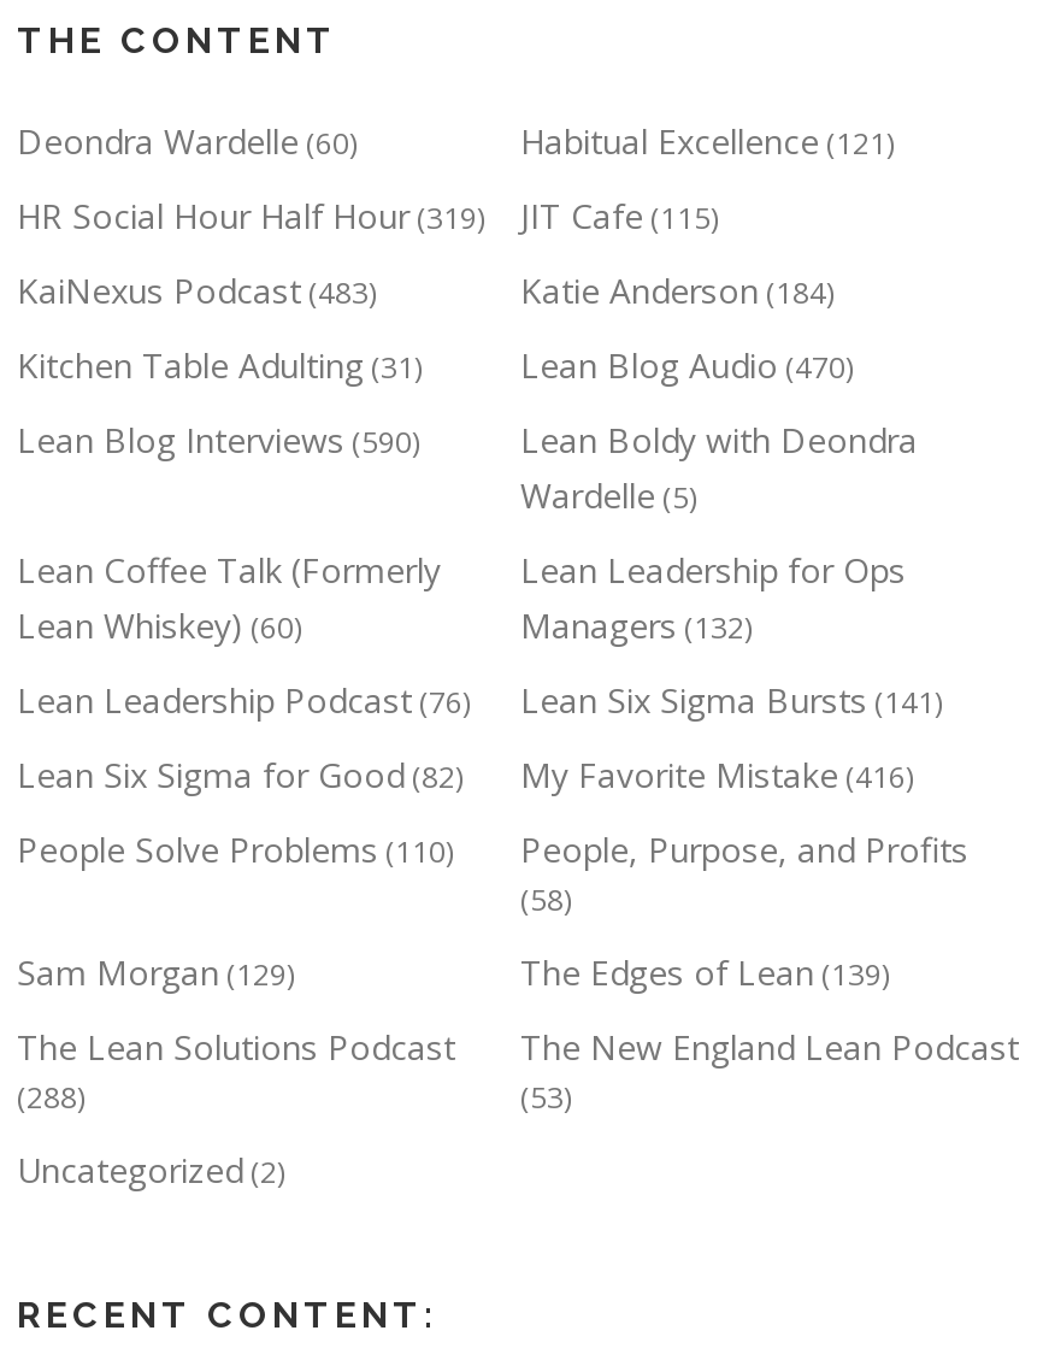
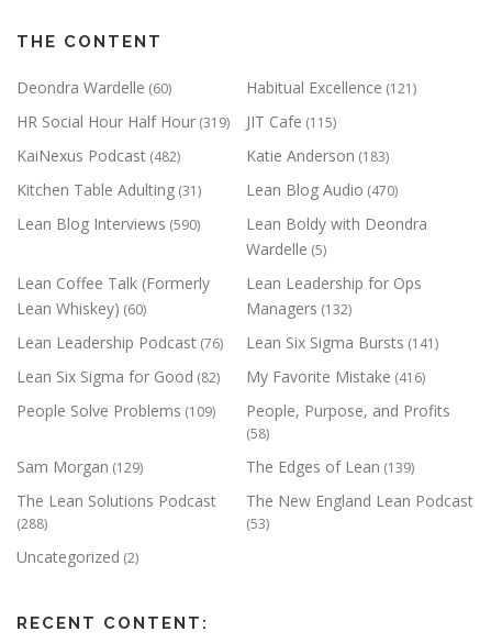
- KaiNexus Podcast (483)
+ KaiNexus Podcast (482)

- Katie Anderson (184)
+ Katie Anderson (183)

- People Solve Problems (110)
+ People Solve Problems (109)
